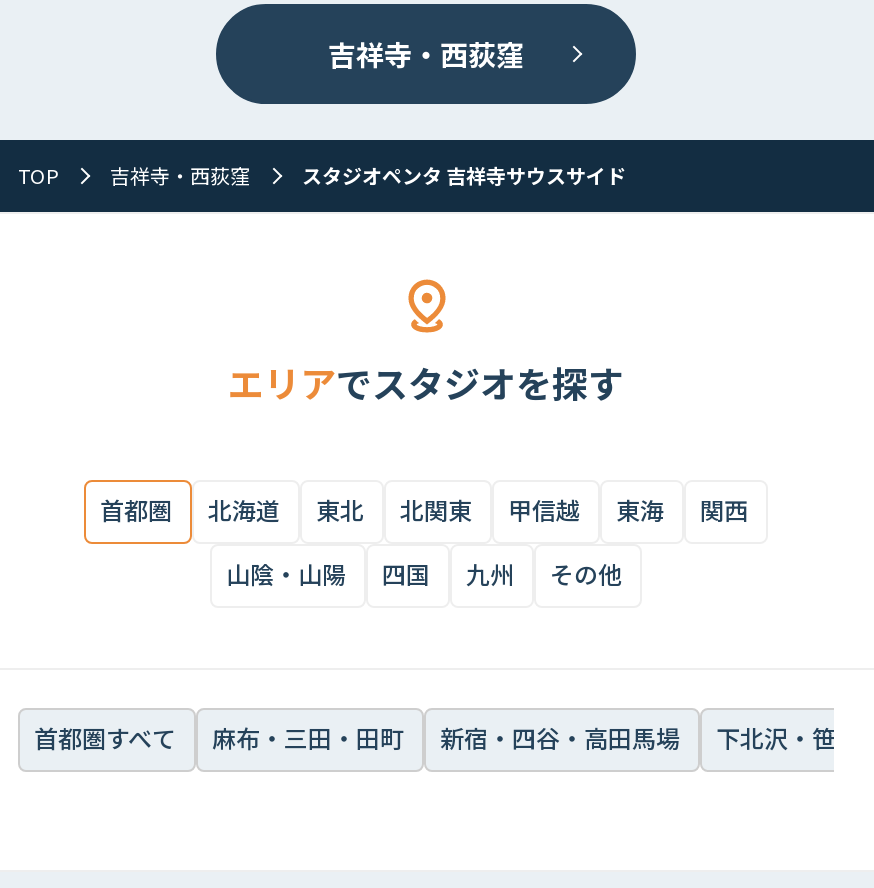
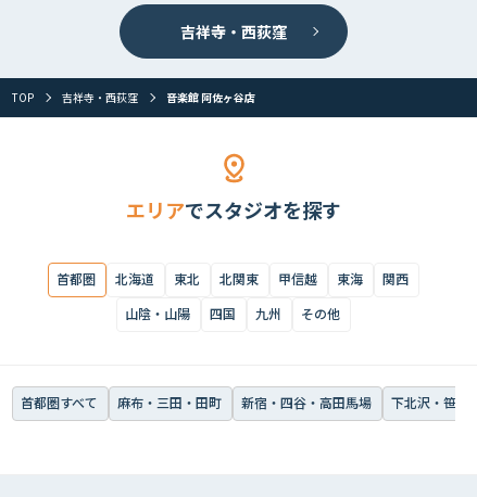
- スタジオペンタ 吉祥寺サウスサイド
+ 音楽館 阿佐ヶ谷店
